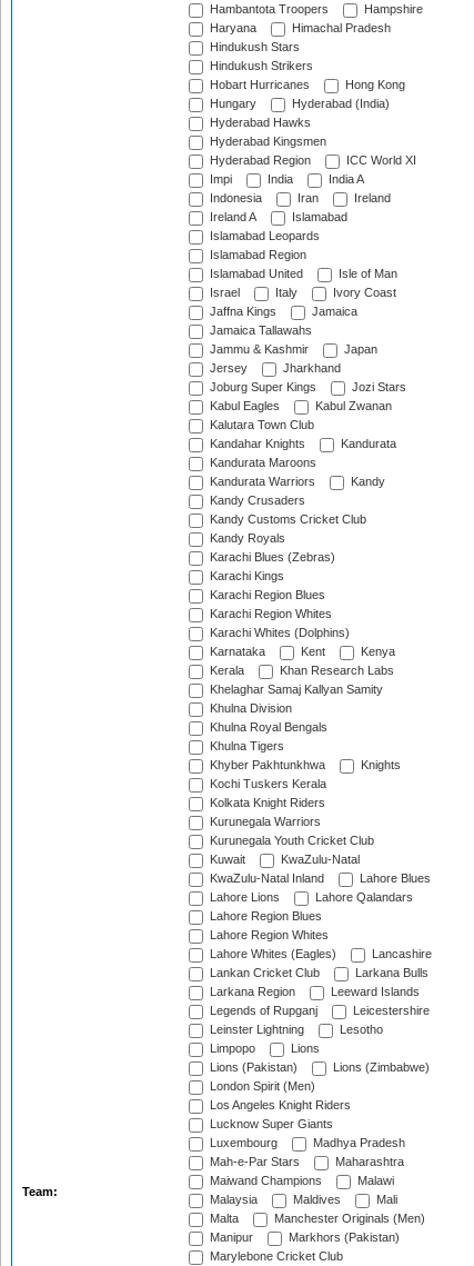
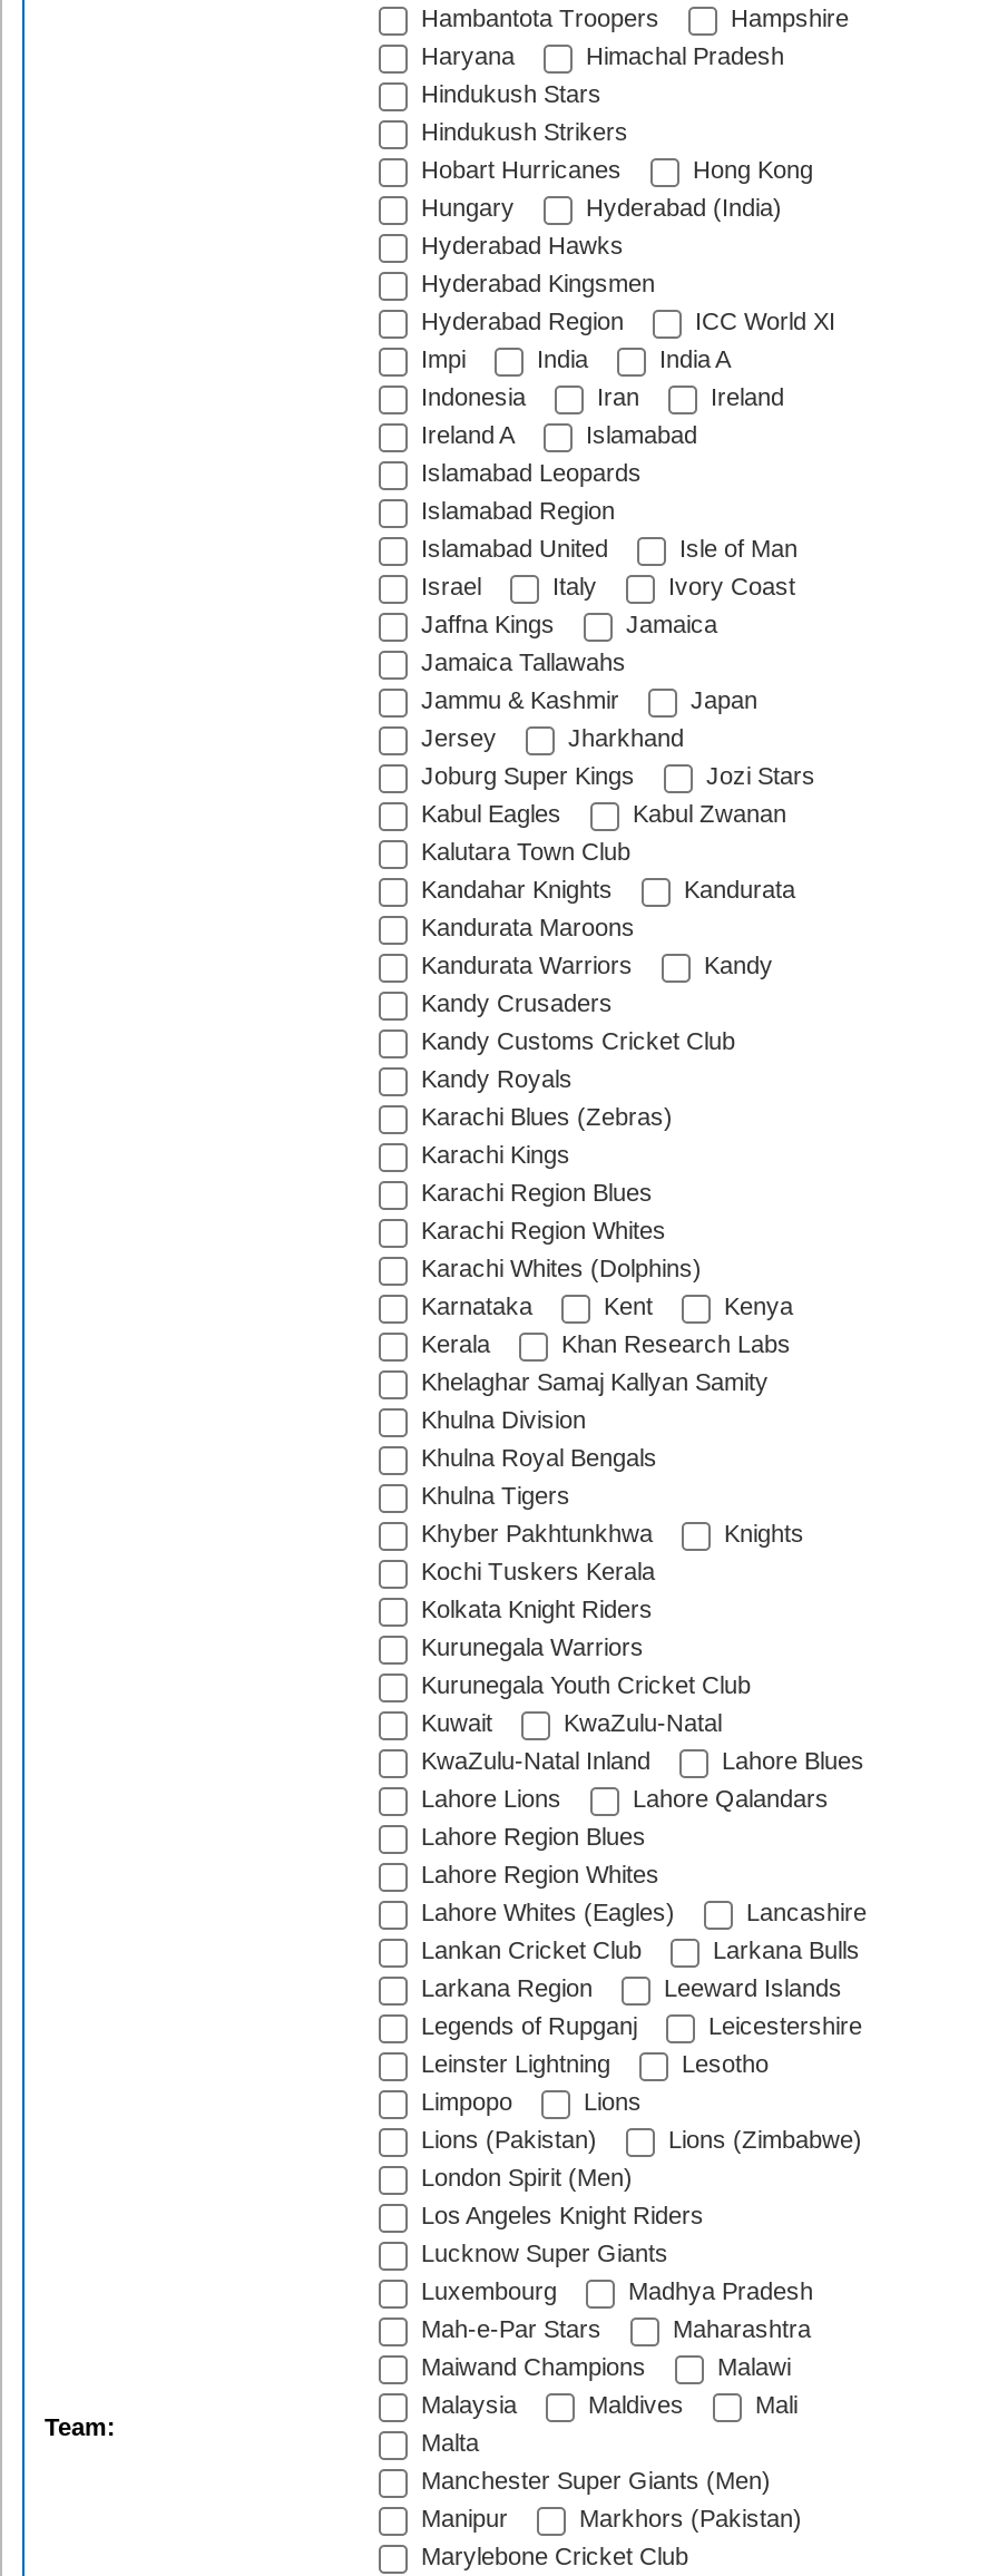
- Manchester Originals (Men)
+ Manchester Super Giants (Men)
